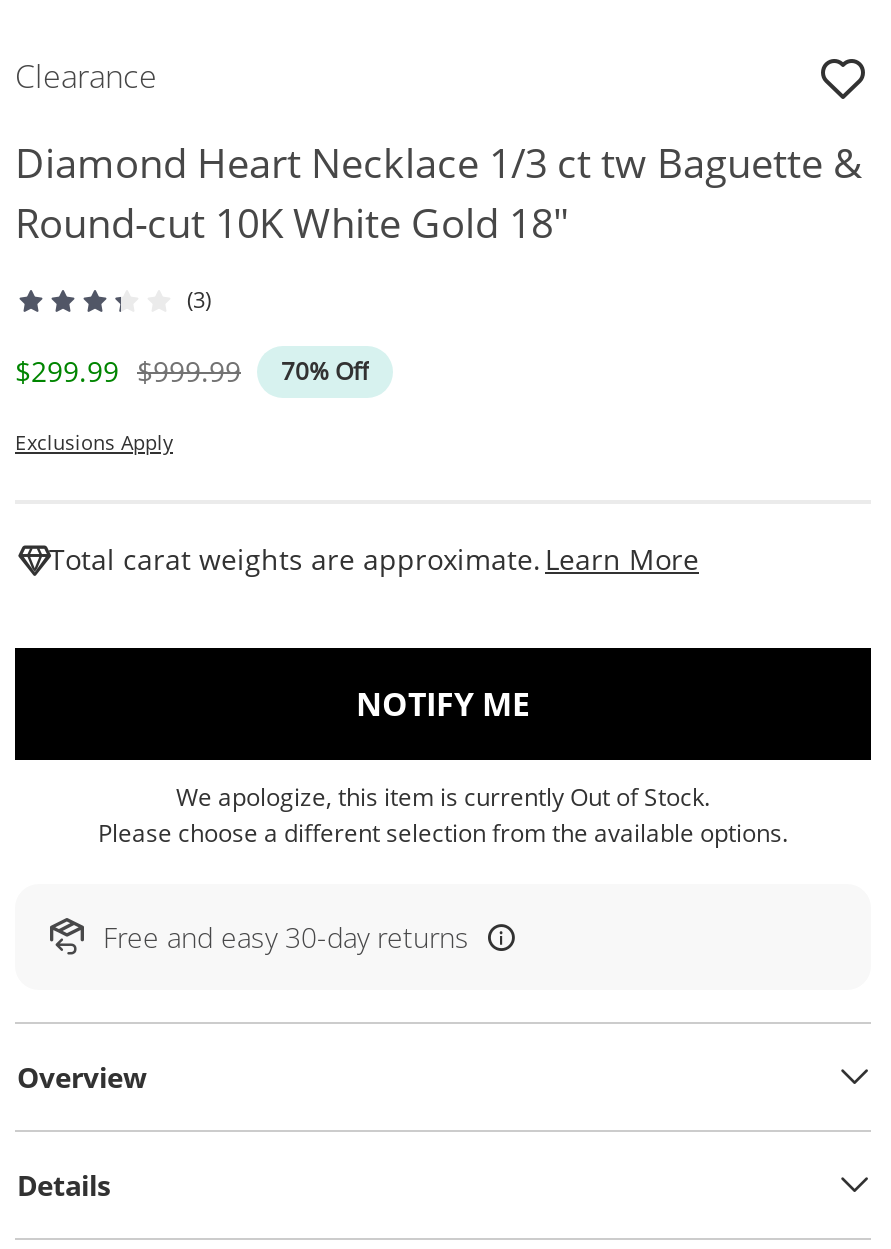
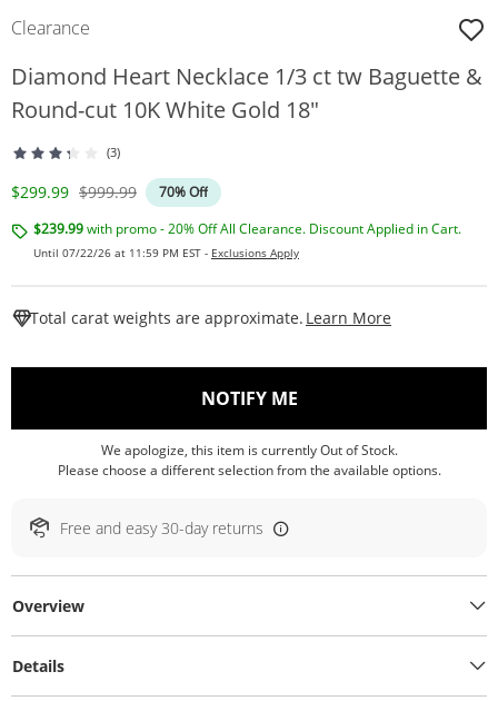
- Exclusions Apply
+ $239.99 with promo - 20% Off All Clearance. Discount Applied in Cart.
+ Until 07/22/26 at 11:59 PM EST - Exclusions Apply
